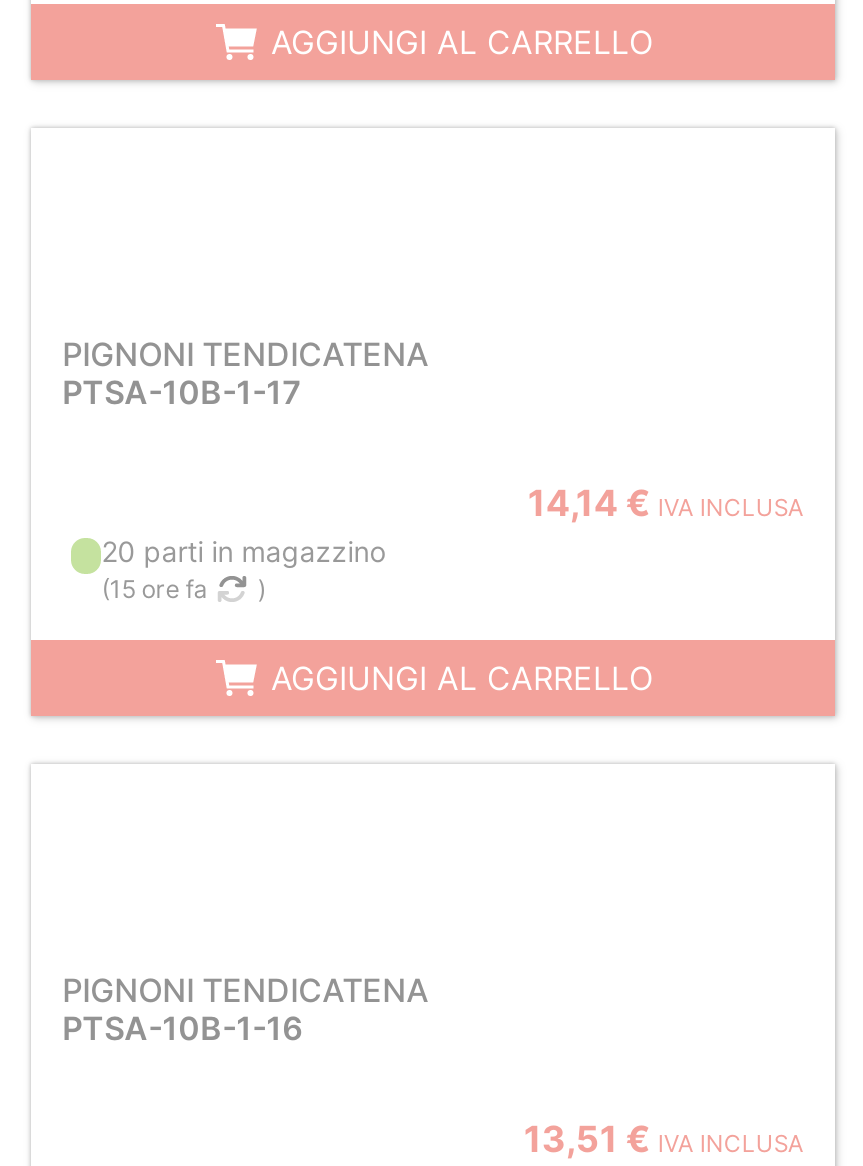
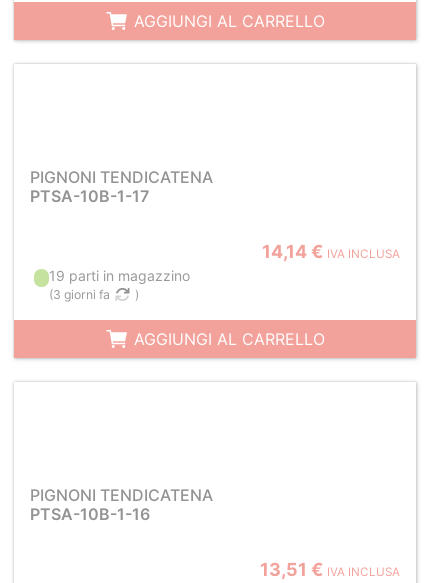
- 20 parti in magazzino
+ 19 parti in magazzino

- (15 ore fa
+ (3 giorni fa
